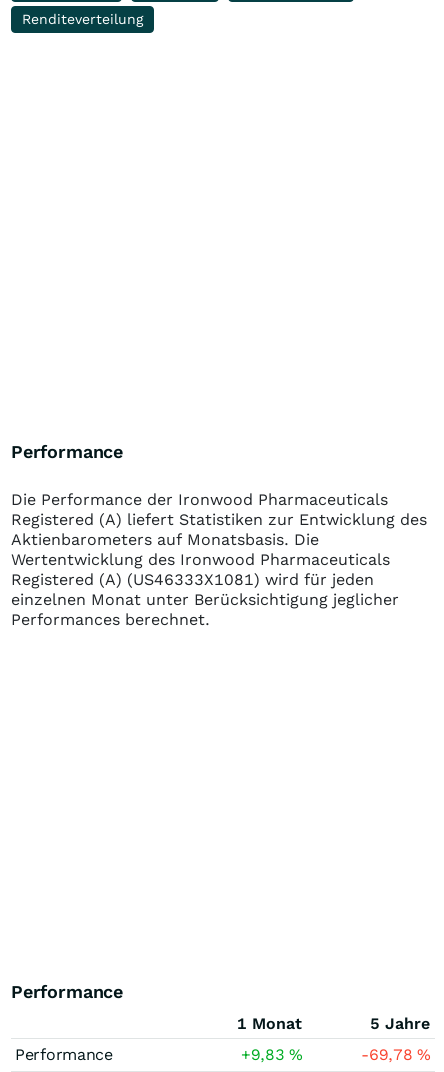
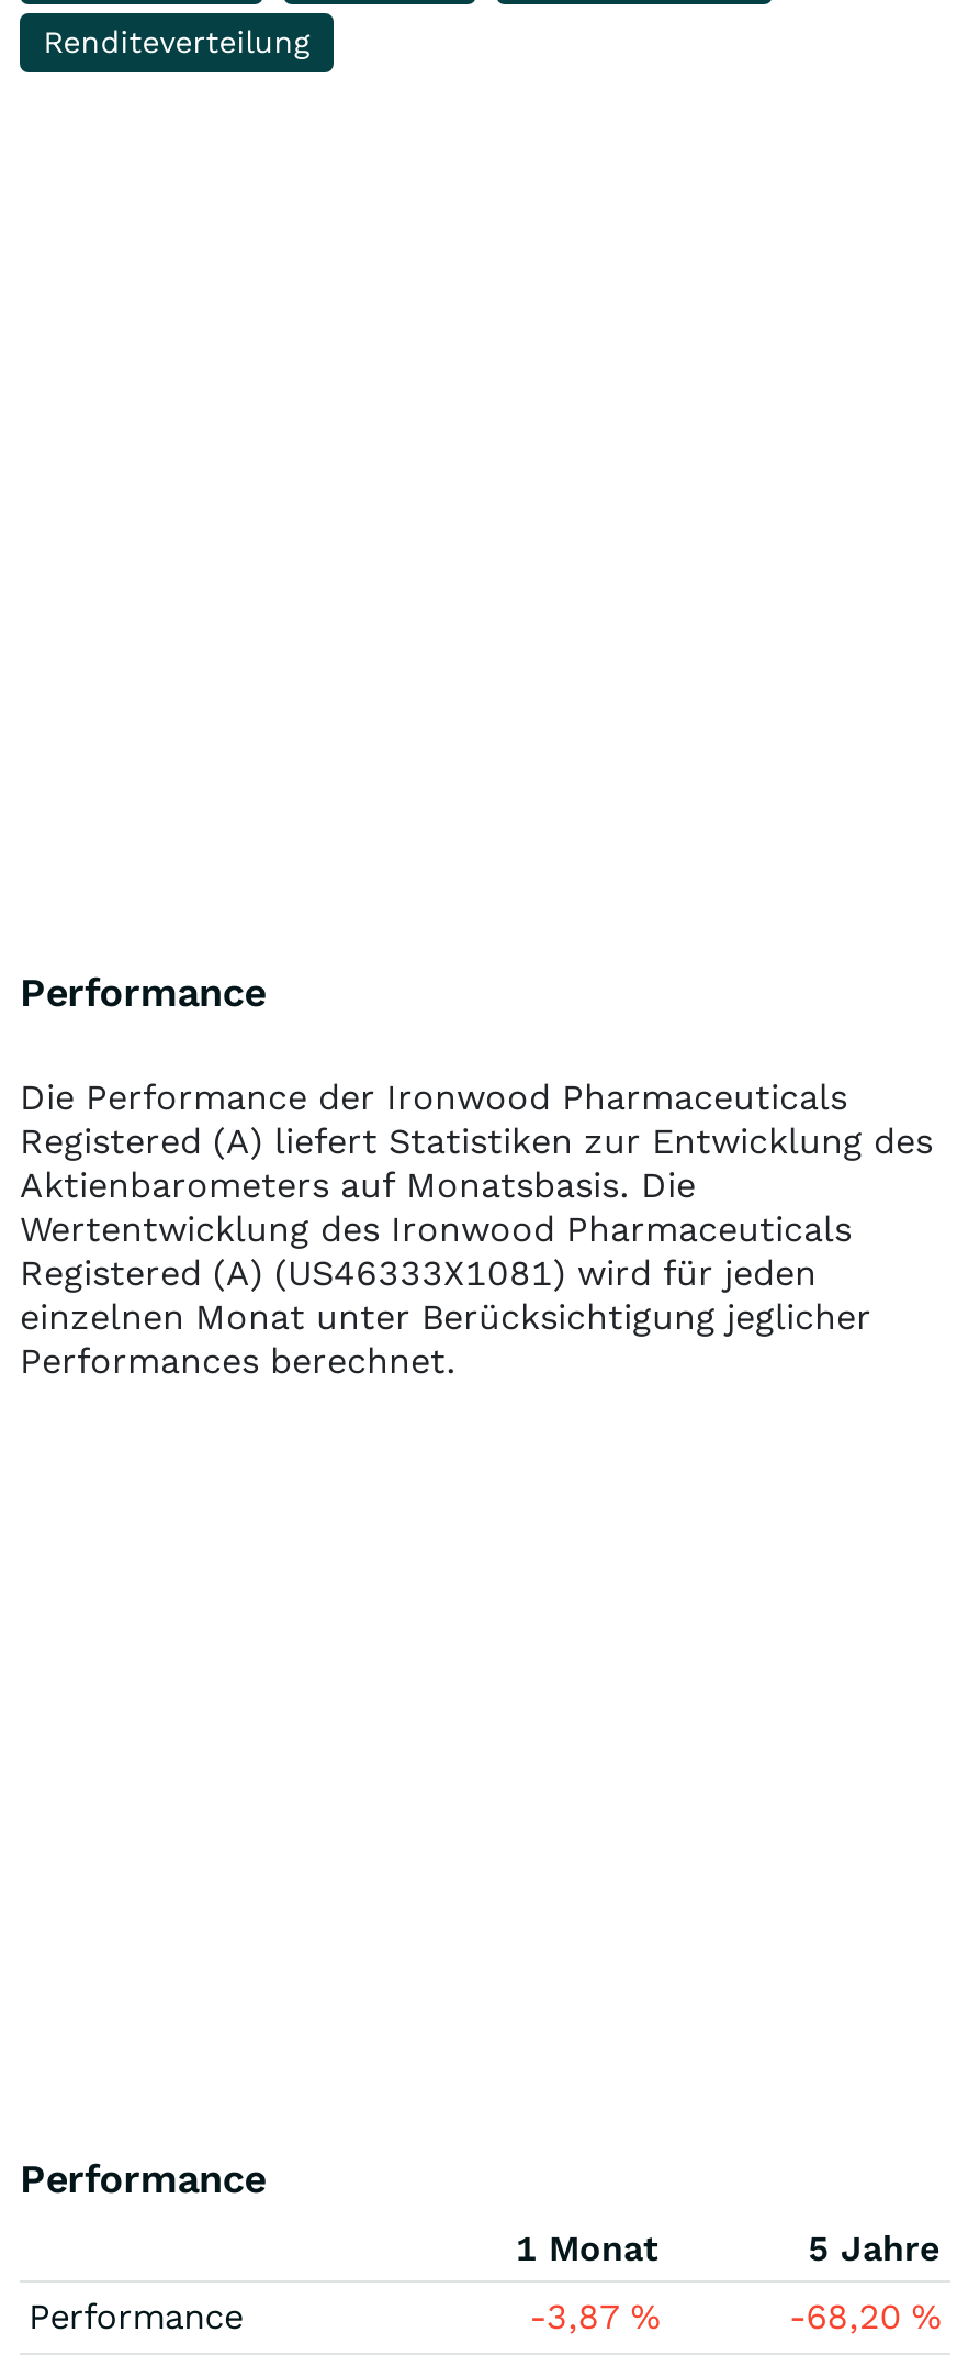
- +9,83%
+ -3,87%

- -69,78%
+ -68,20%
